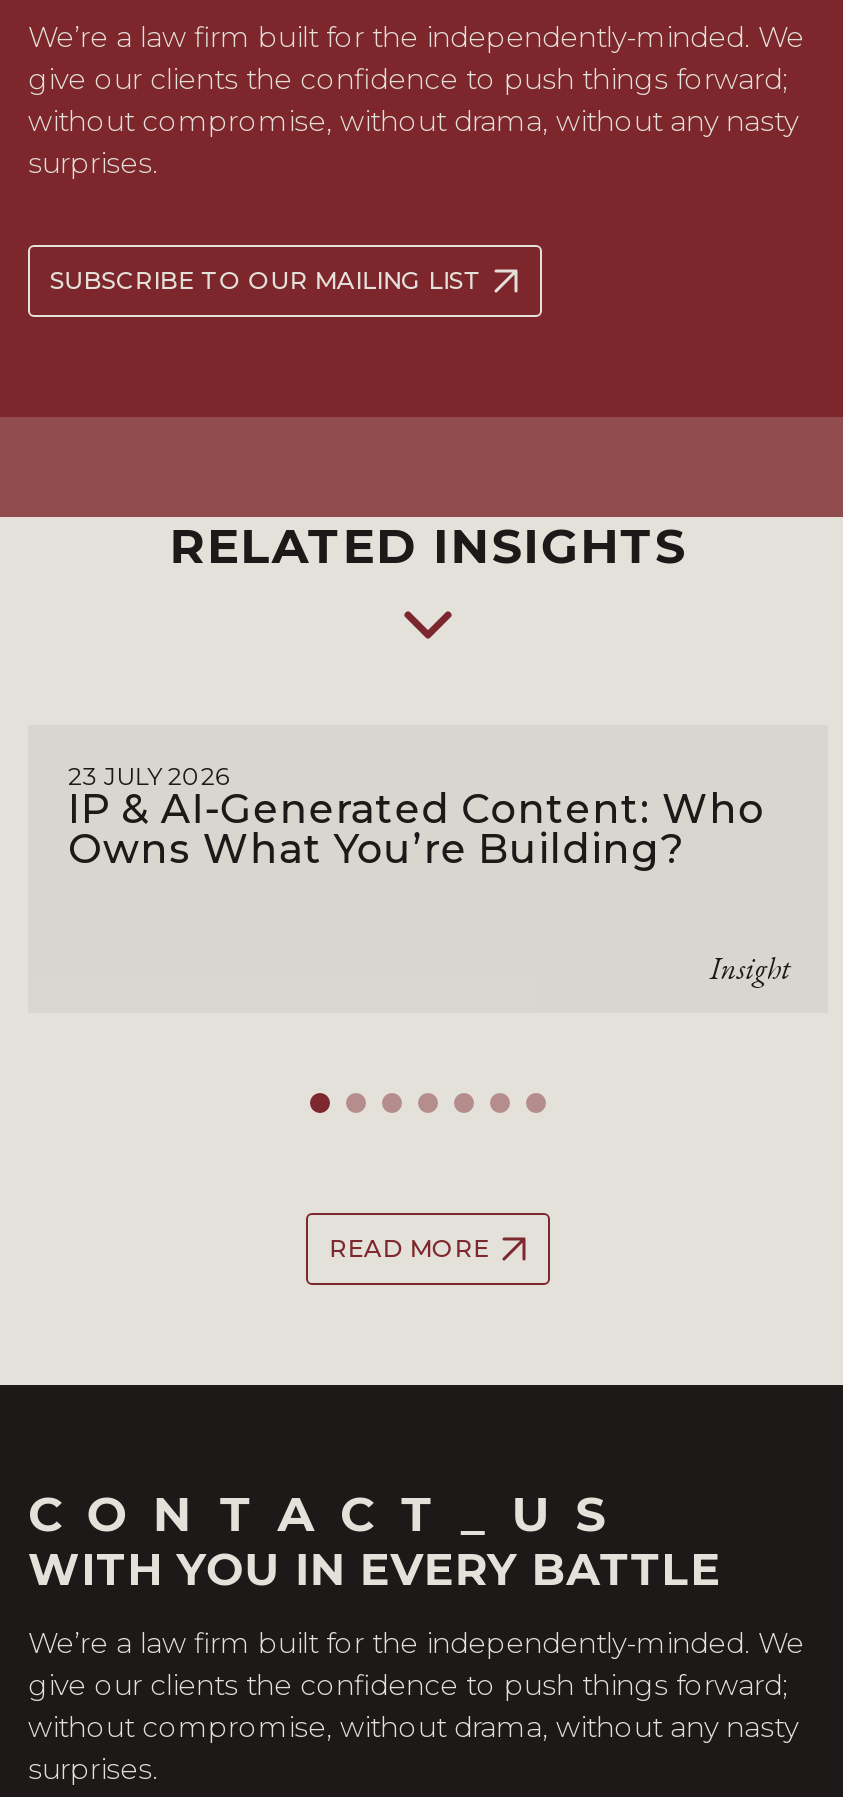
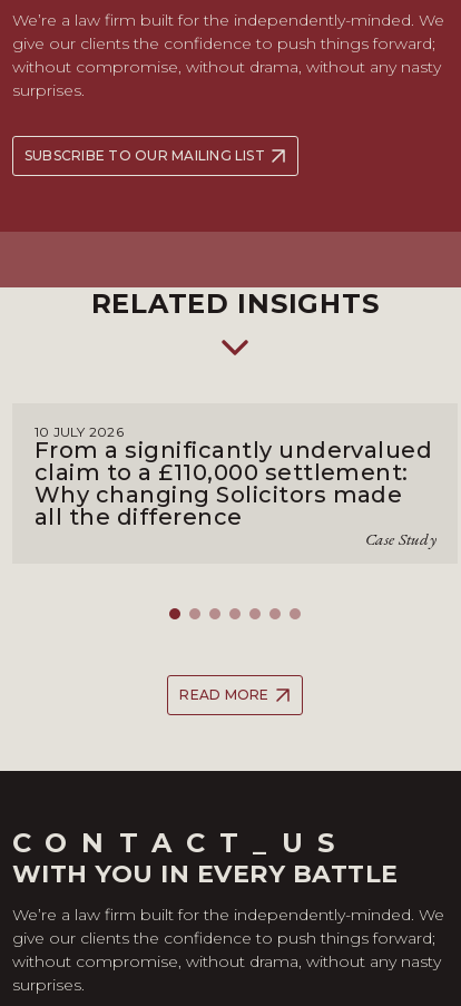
- 23 JULY 2026
- IP & AI-Generated Content: Who
- Owns What You’re Building?
- Insight
+ 10 JULY 2026
+ From a significantly undervalued
+ claim to a £110,000 settlement:
+ Why changing Solicitors made
+ all the difference
+ Case Study
